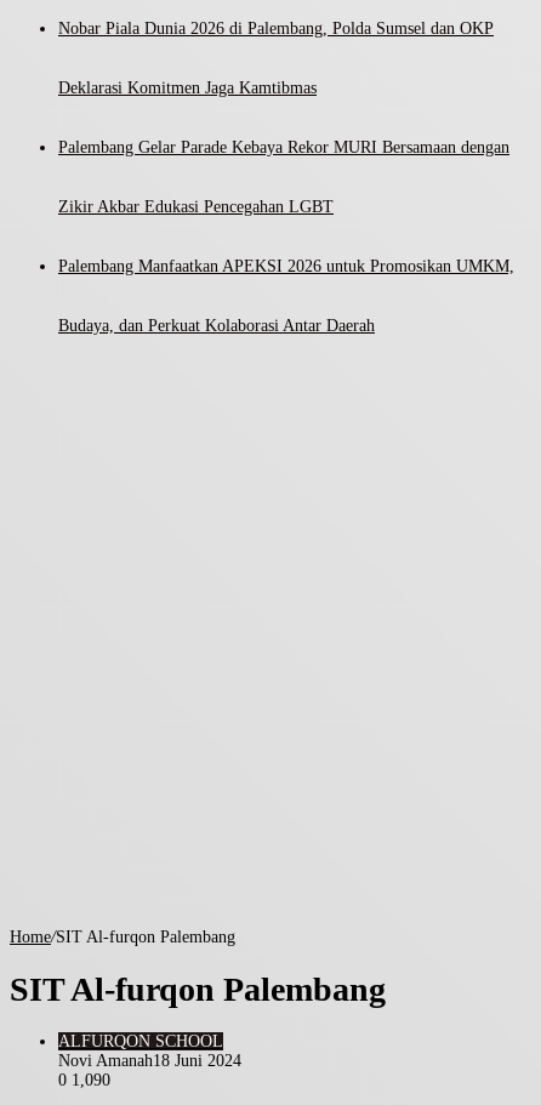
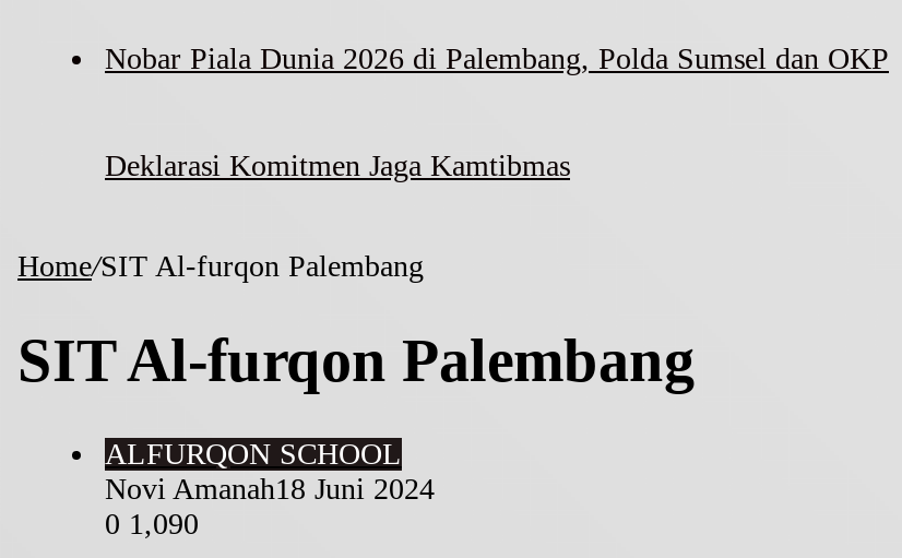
- Palembang Gelar Parade Kebaya Rekor MURI Bersamaan dengan
- Zikir Akbar Edukasi Pencegahan LGBT
- Palembang Manfaatkan APEKSI 2026 untuk Promosikan UMKM,
- Budaya, dan Perkuat Kolaborasi Antar Daerah
